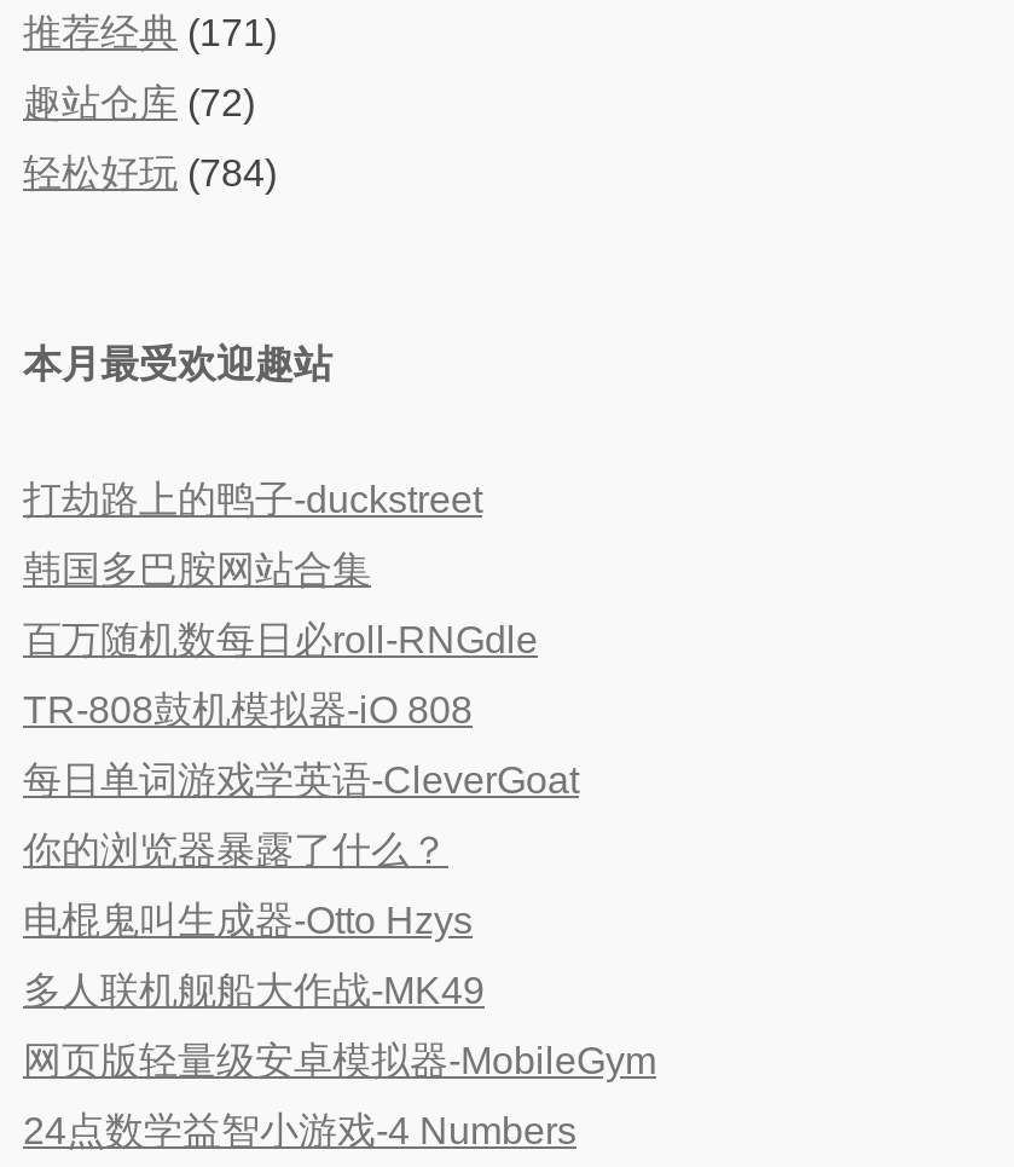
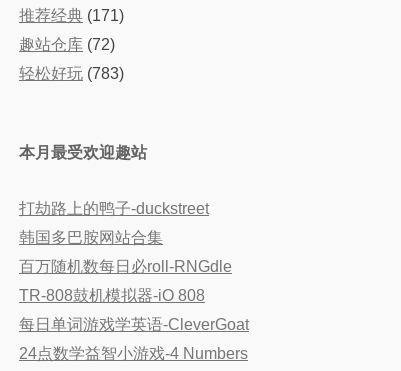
- 轻松好玩(784)
+ 轻松好玩(783)

- 你的浏览器暴露了什么？
- 电棍鬼叫生成器-Otto Hzys
- 多人联机舰船大作战-MK49
- 网页版轻量级安卓模拟器-MobileGym
